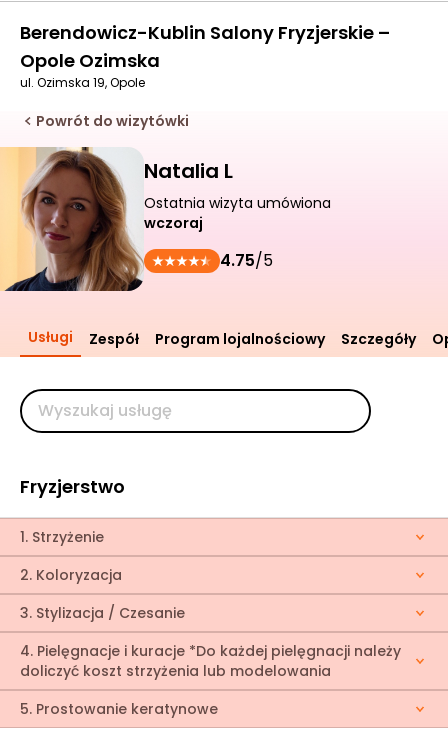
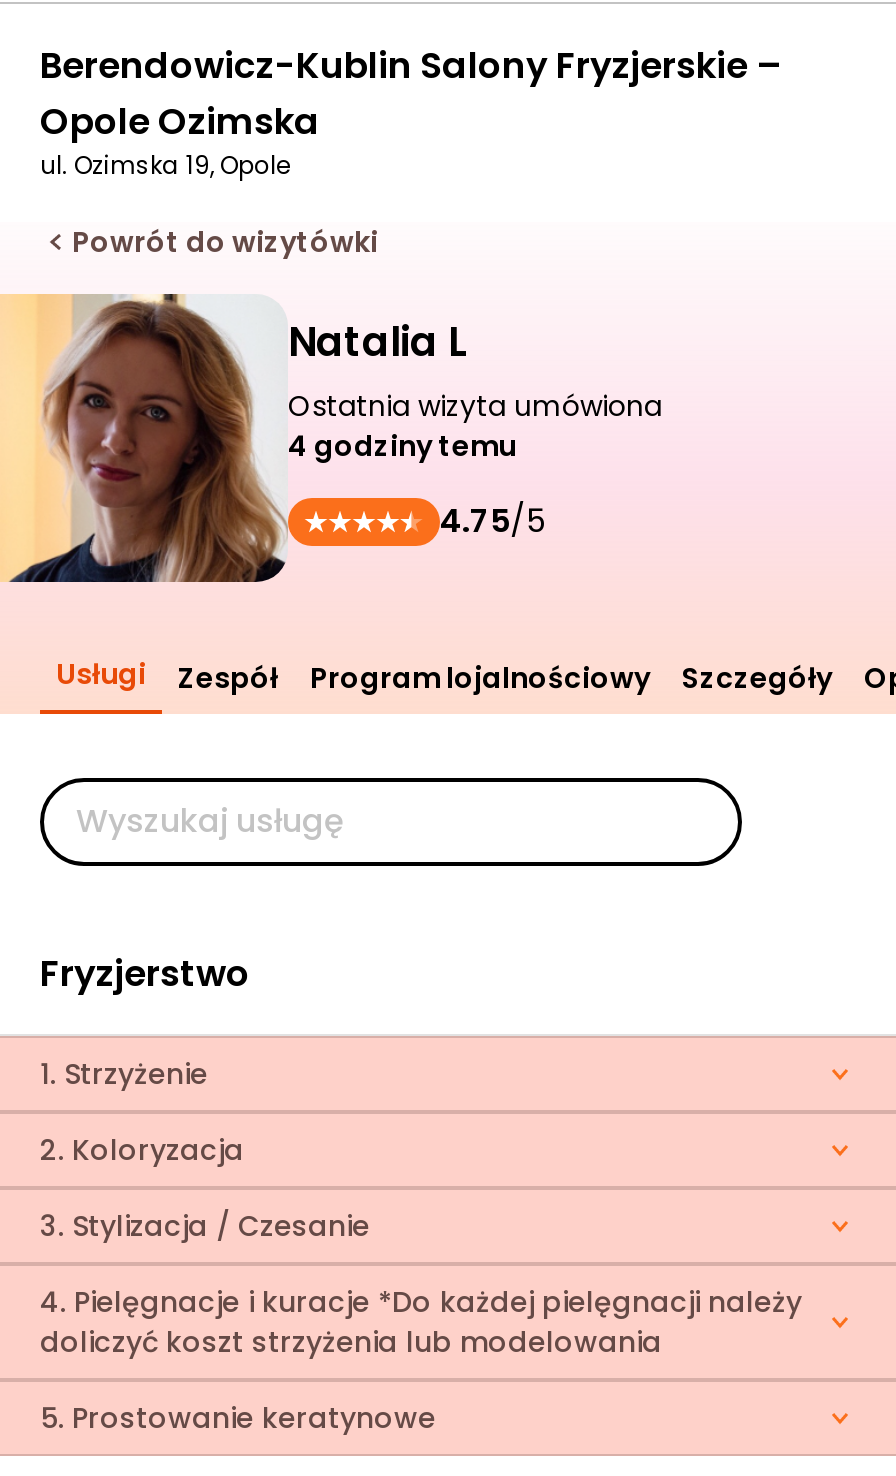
- wczoraj
+ 4 godziny temu
